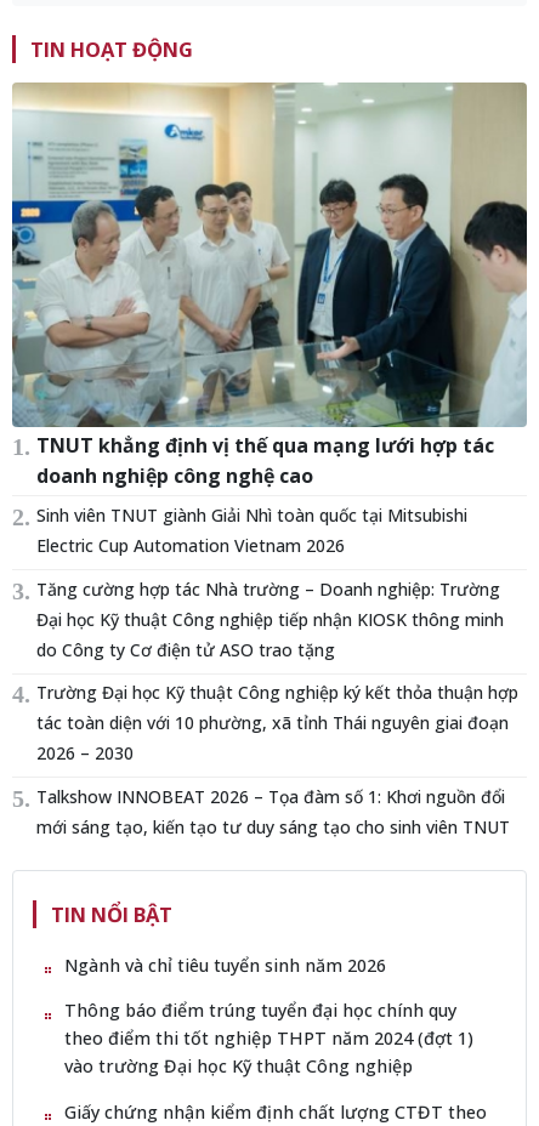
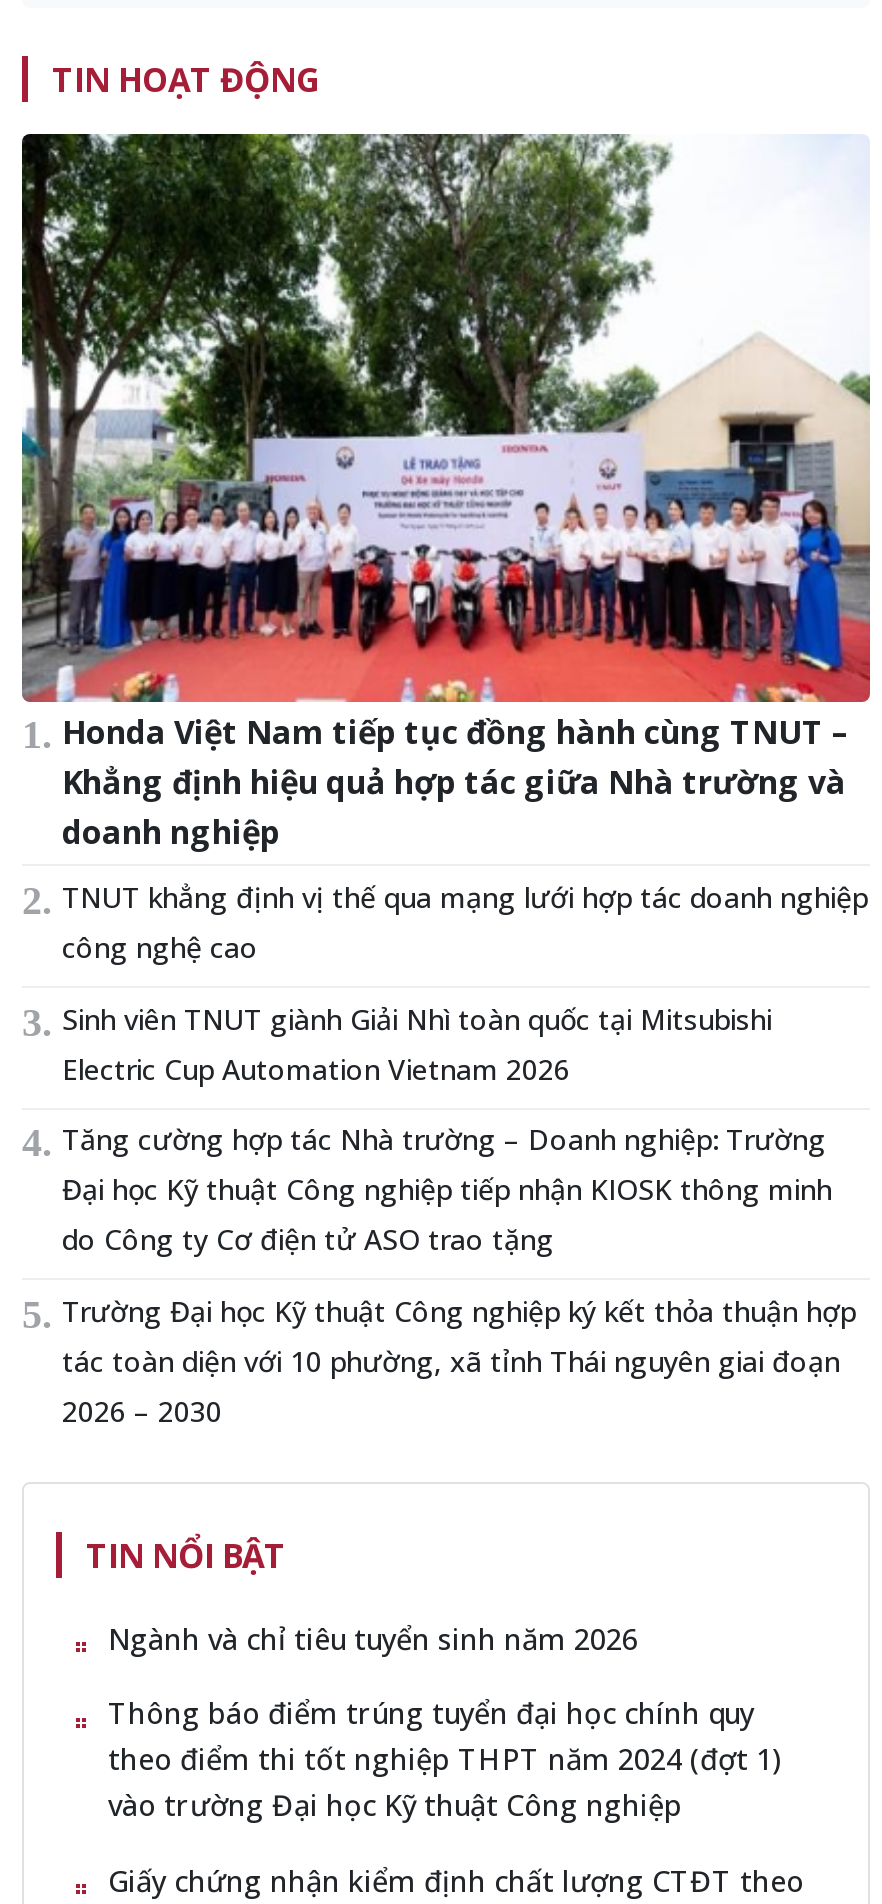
- [image]
- TNUT khẳng định vị thế qua mạng lưới hợp tác
- doanh nghiệp công nghệ cao
+ [image]
+ Honda Việt Nam tiếp tục đồng hành cùng TNUT –
+ Khẳng định hiệu quả hợp tác giữa Nhà trường và
+ doanh nghiệp
+ TNUT khẳng định vị thế qua mạng lưới hợp tác doanh nghiệp
+ công nghệ cao

moved down: Sinh viên TNUT giành Giải Nhì toàn quốc tại Mitsubishi | Electric Cup Automation Vietnam 2026 | Tăng cường hợp tác Nhà trường – Doanh nghiệp: Trường | Đại học Kỹ thuật Công nghiệp tiếp nhận KIOSK thông minh | do Công ty Cơ điện tử ASO trao tặng | Trường Đại học Kỹ thuật Công nghiệp ký kết thỏa thuận hợp | tác toàn diện với 10 phường, xã tỉnh Thái nguyên giai đoạn | 2026 – 2030

- Talkshow INNOBEAT 2026 – Tọa đàm số 1: Khơi nguồn đổi
- mới sáng tạo, kiến tạo tư duy sáng tạo cho sinh viên TNUT
